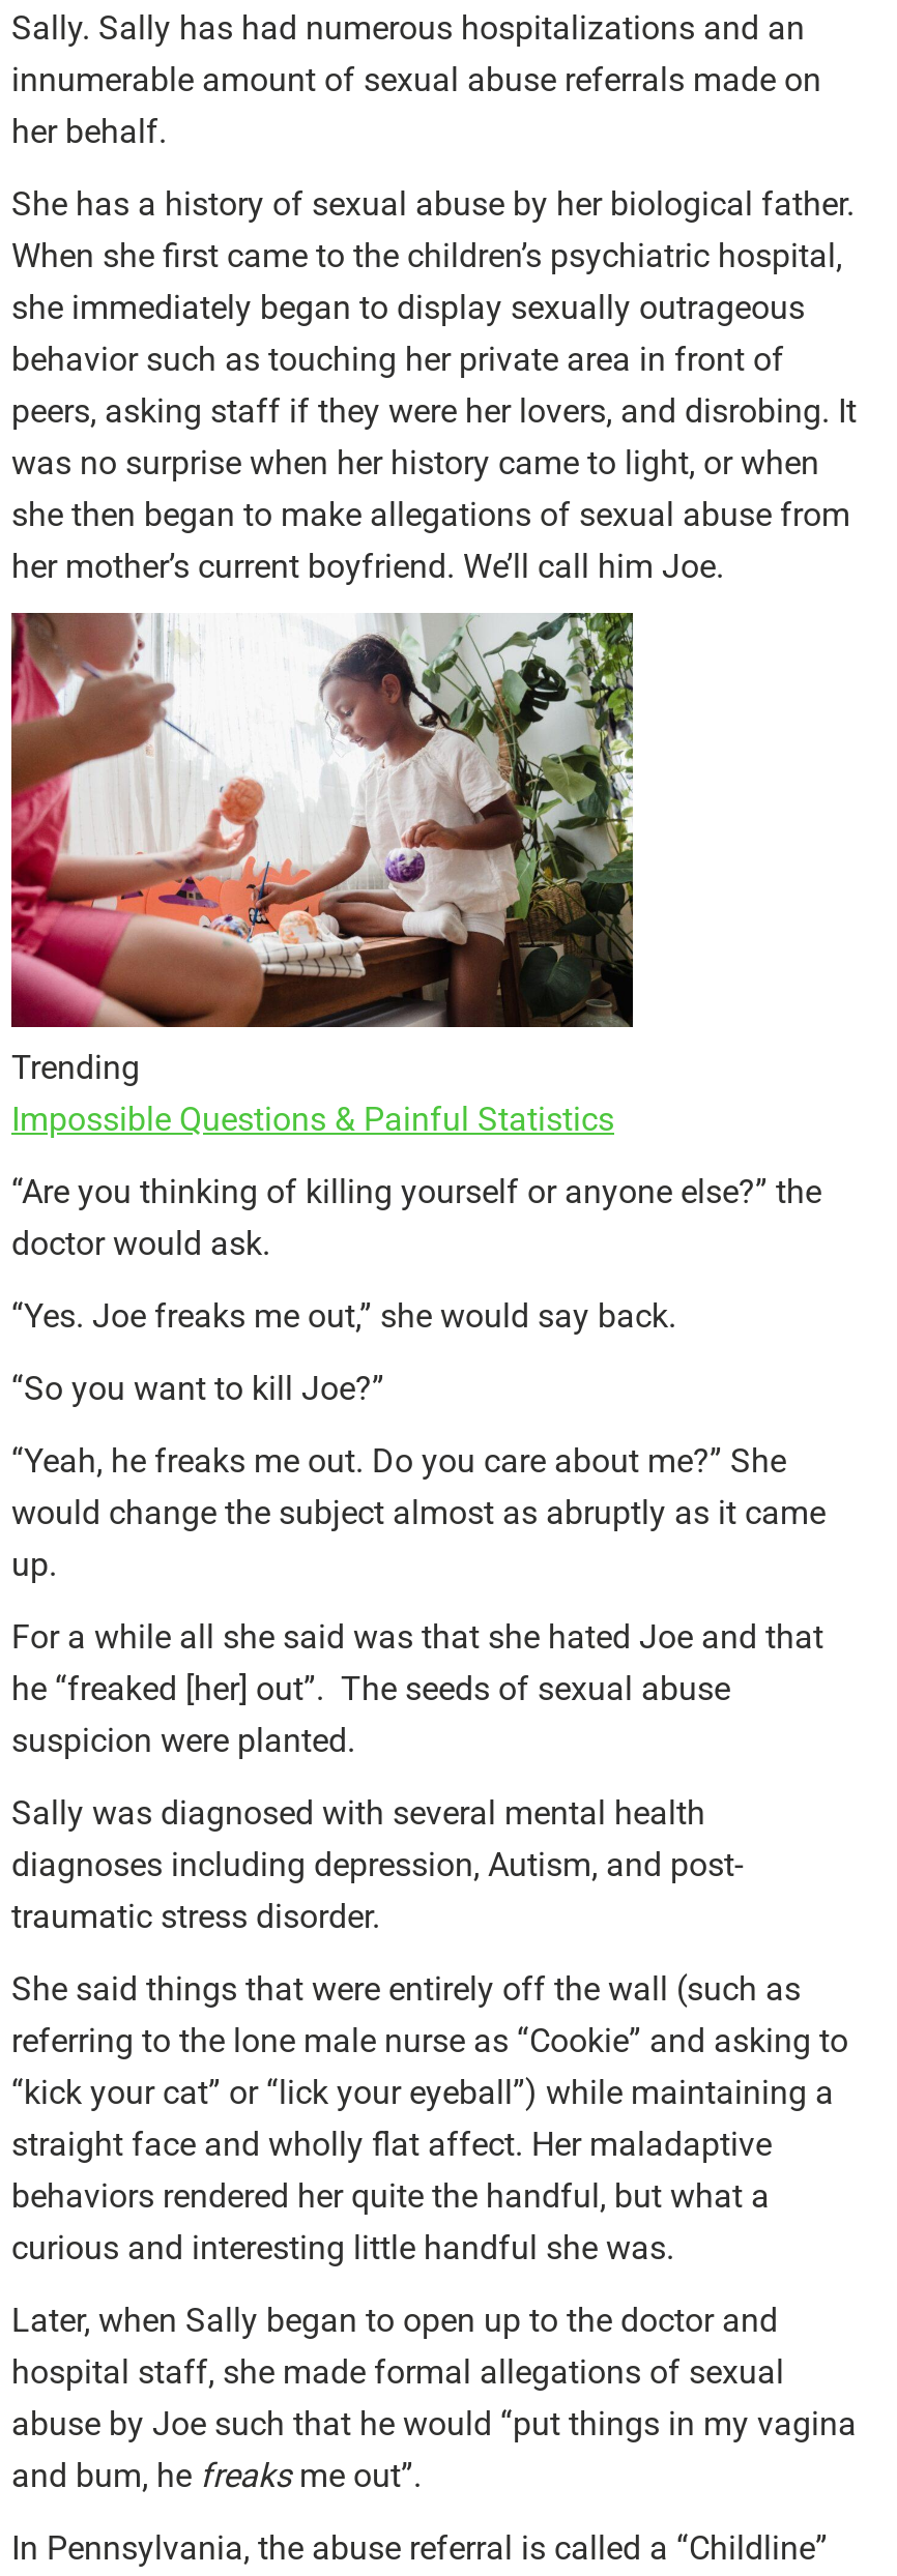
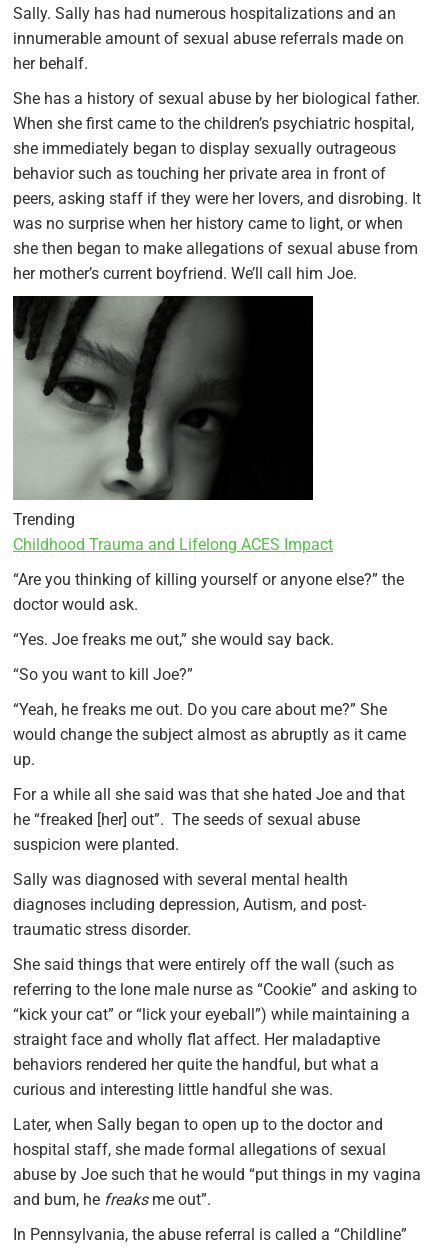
- [image]
- Impossible Questions & Painful Statistics
+ [image]
+ Childhood Trauma and Lifelong ACES Impact
